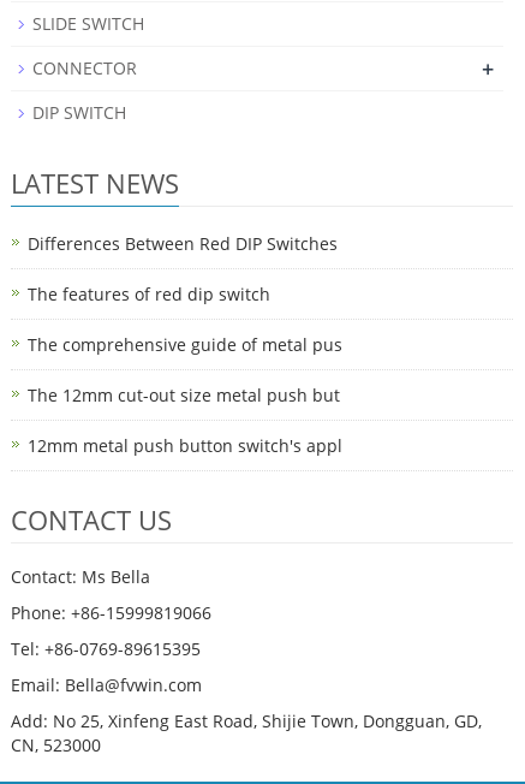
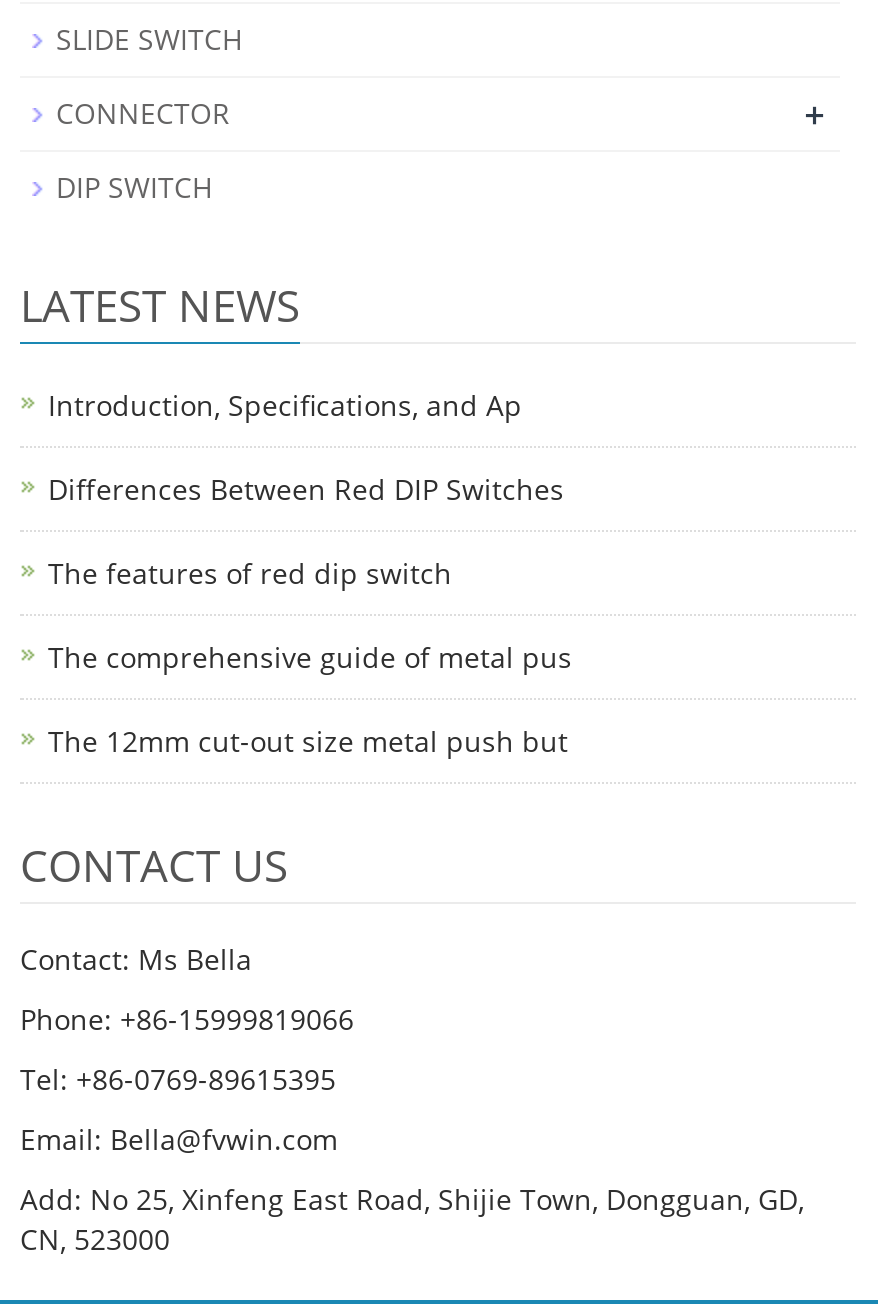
+ Introduction, Specifications, and Ap

moved down: Differences Between Red DIP Switches | The features of red dip switch | The comprehensive guide of metal pus | The 12mm cut-out size metal push but

- 12mm metal push button switch's appl
